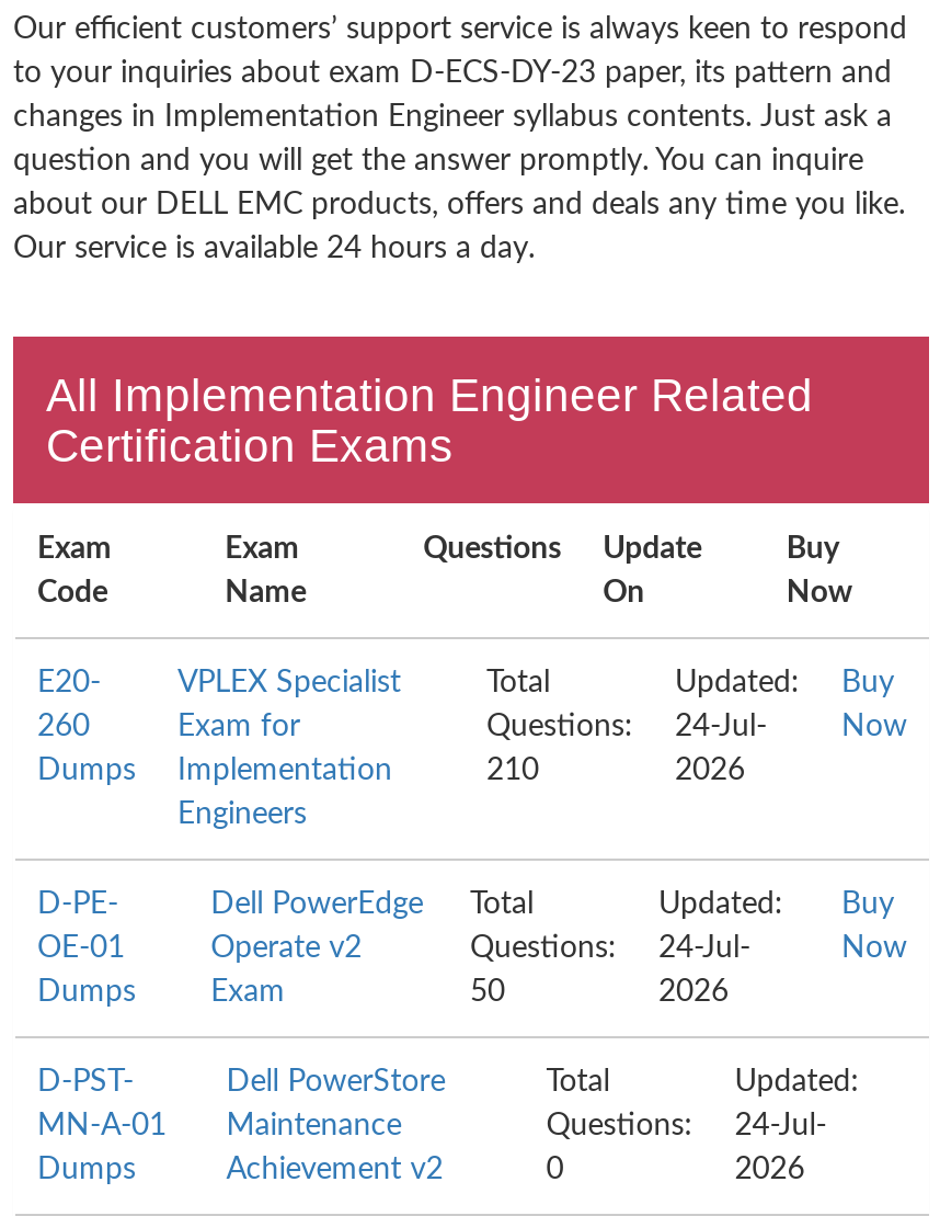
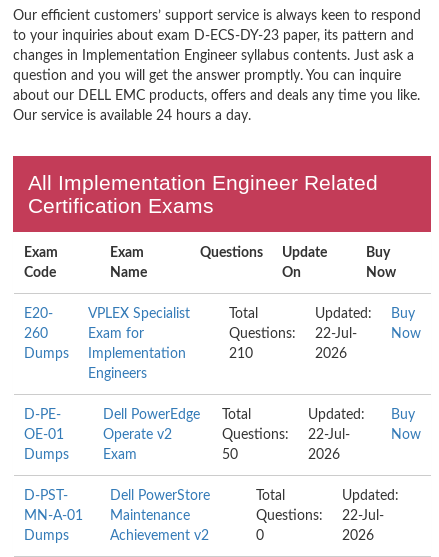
- Questions: 24-Jul-
+ Questions: 22-Jul-

- Questions: 24-Jul-
+ Questions: 22-Jul-

- Questions: 24-Jul-
+ Questions: 22-Jul-
